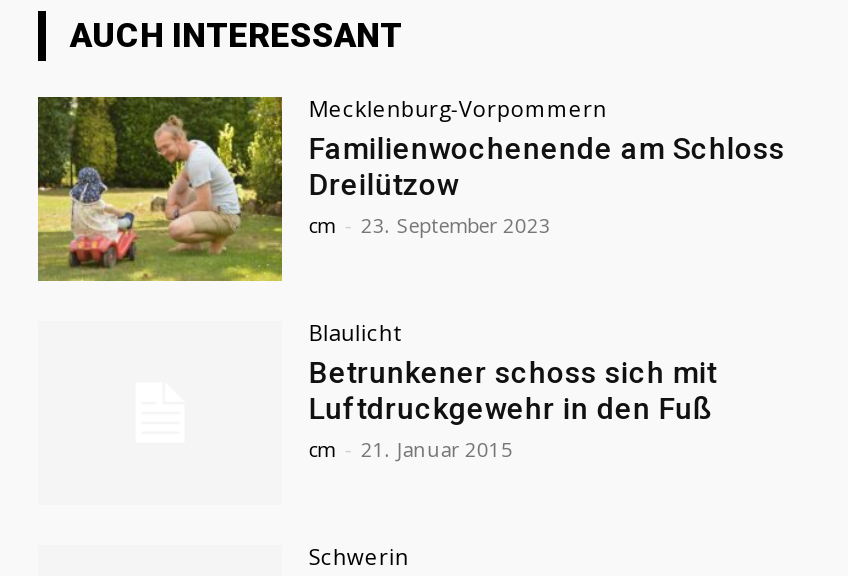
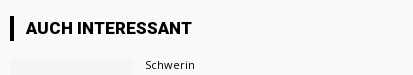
- [image]
- Mecklenburg-Vorpommern
- Familienwochenende am Schloss
- Dreilützow
- cm - 23. September 2023

- Blaulicht
- Betrunkener schoss sich mit
- Luftdruckgewehr in den Fuß
- cm - 21. Januar 2015
